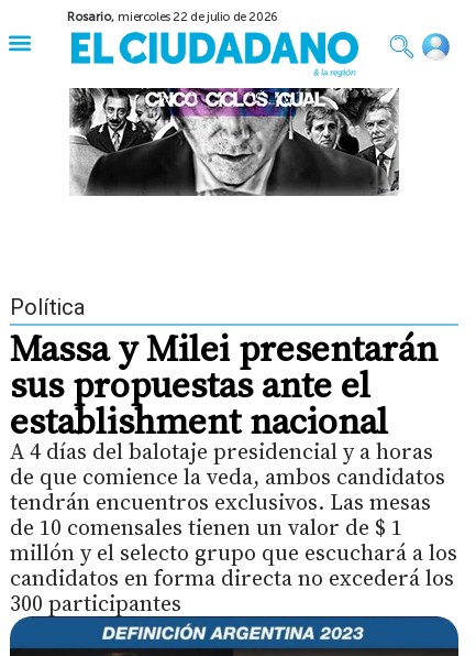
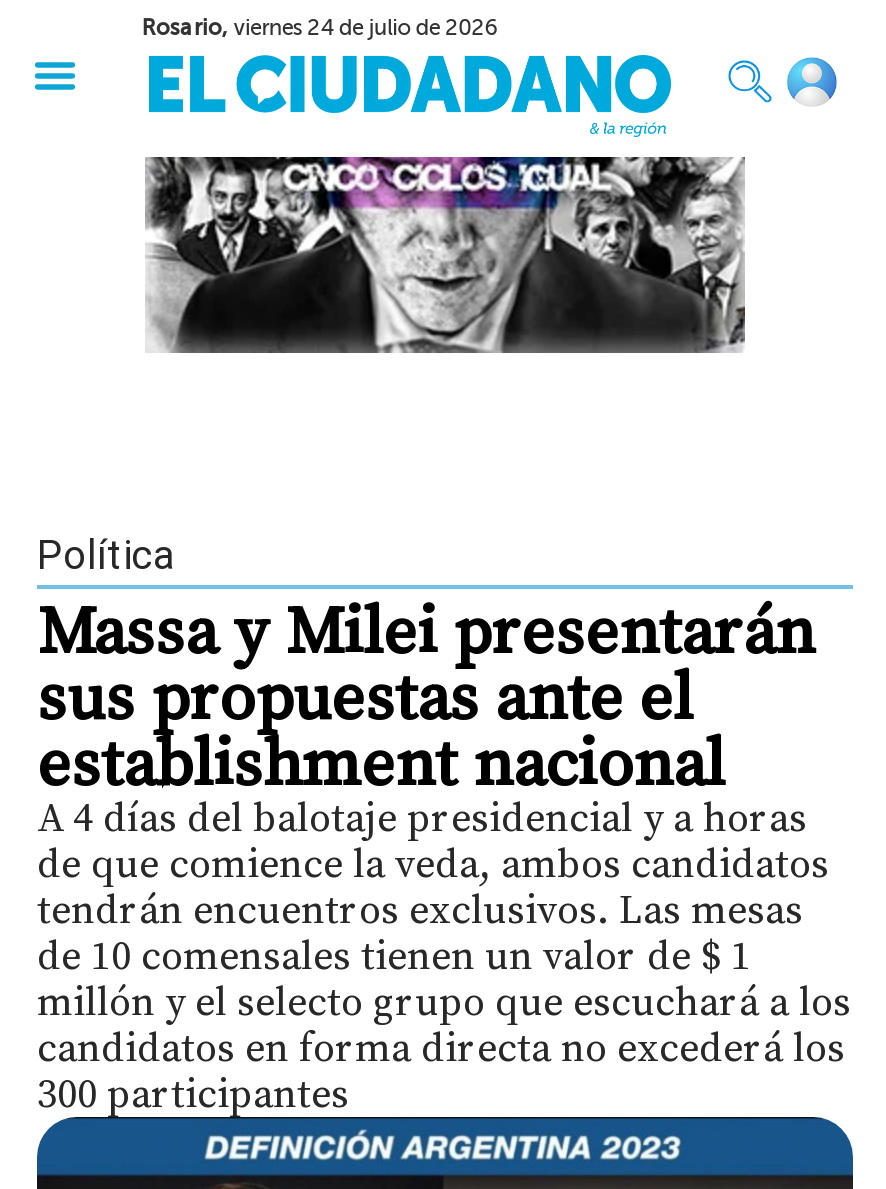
- Rosario, miercoles 22 de julio de 2026
+ Rosario, viernes 24 de julio de 2026
